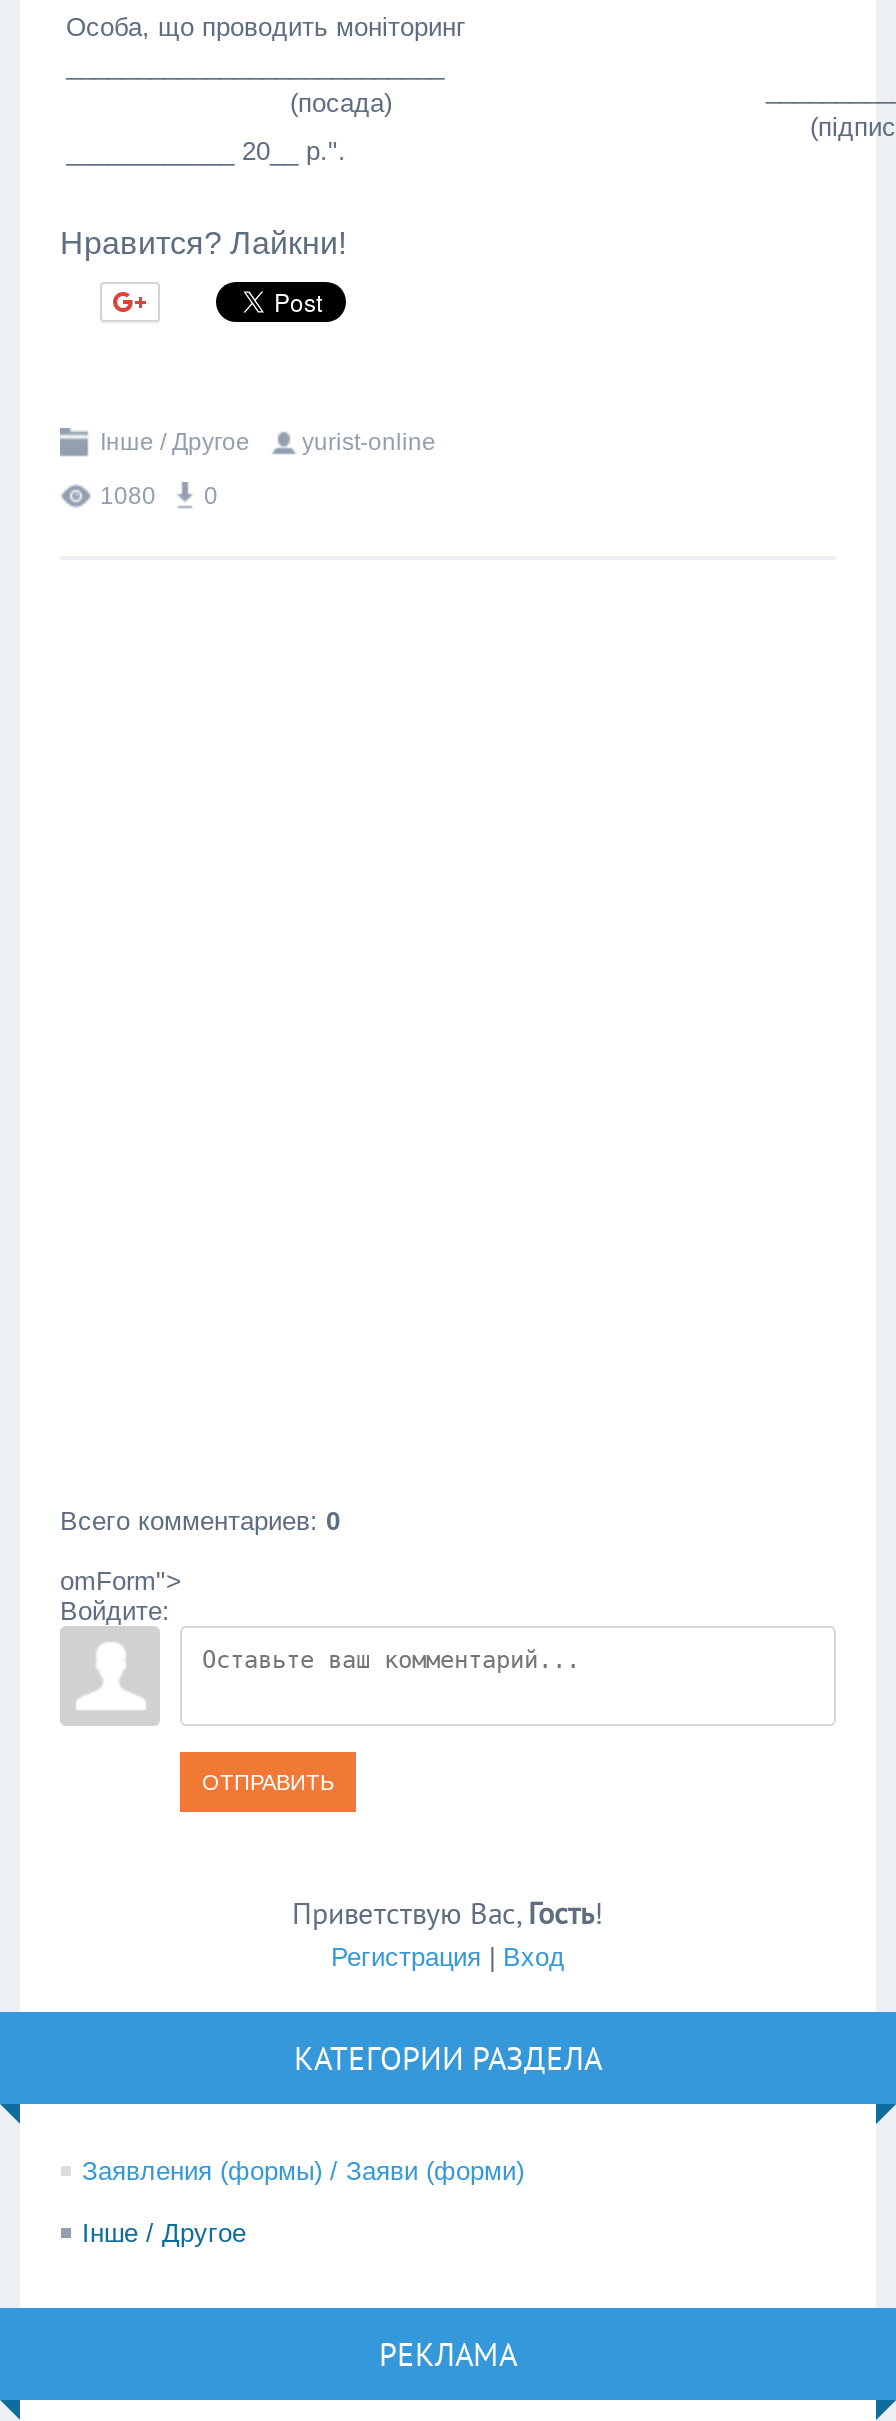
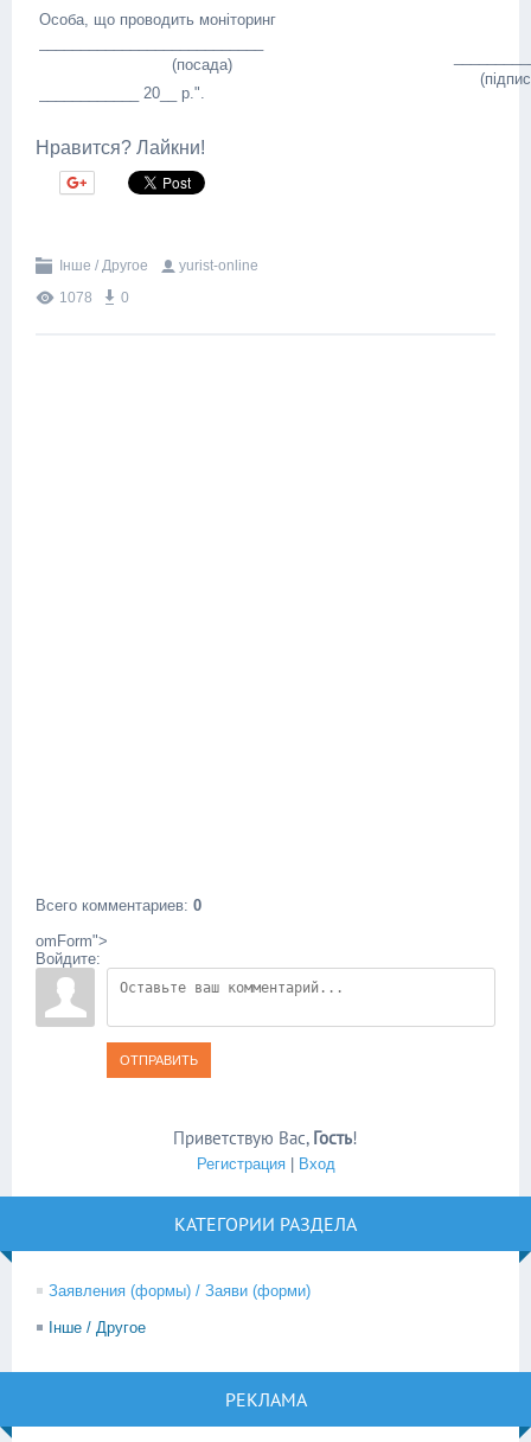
- 1080 0
+ 1078 0
